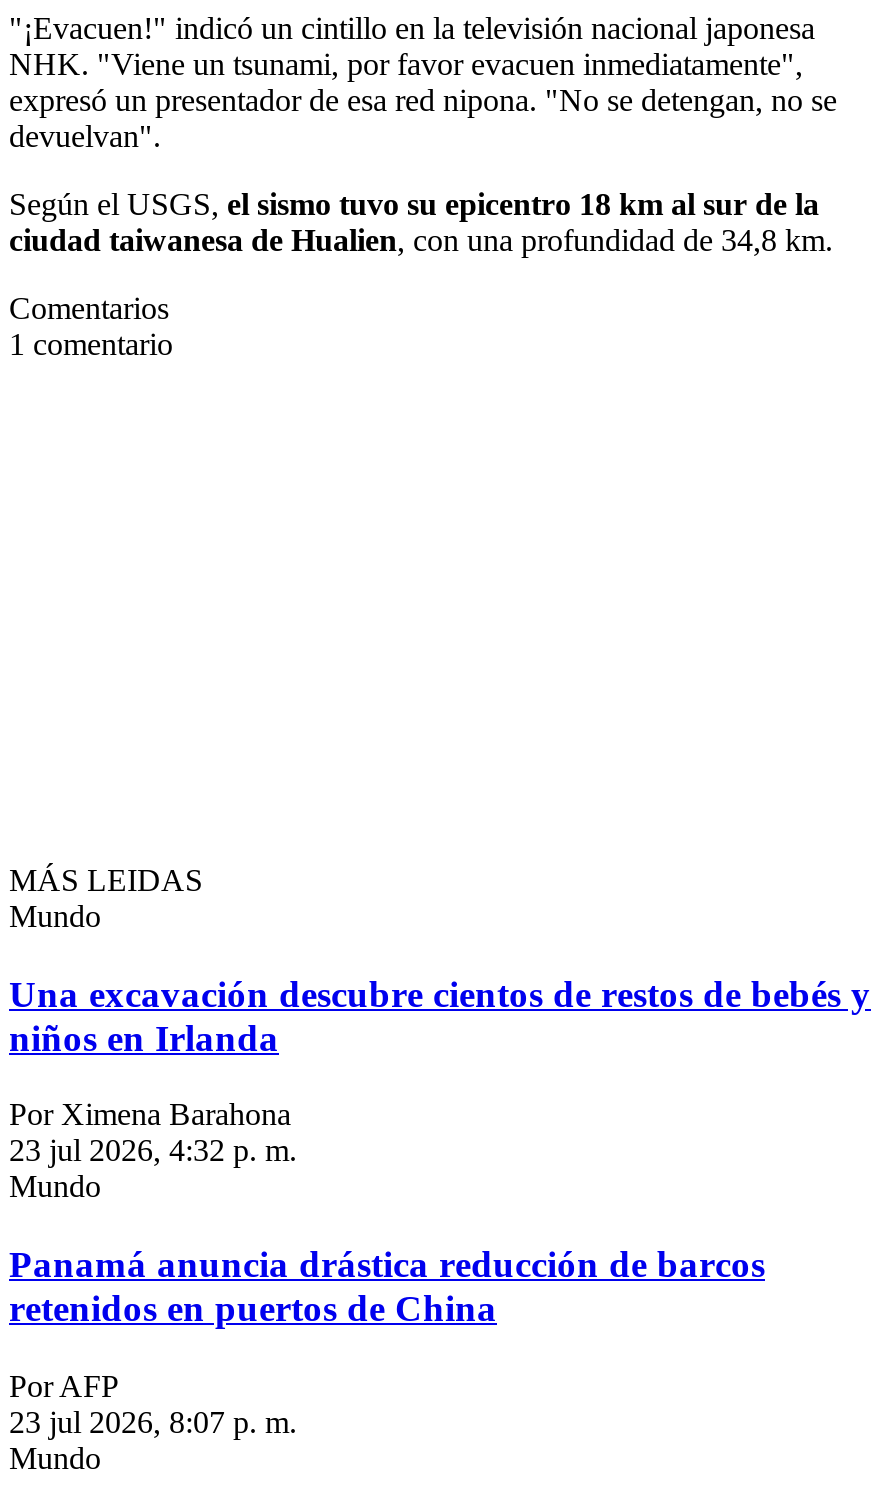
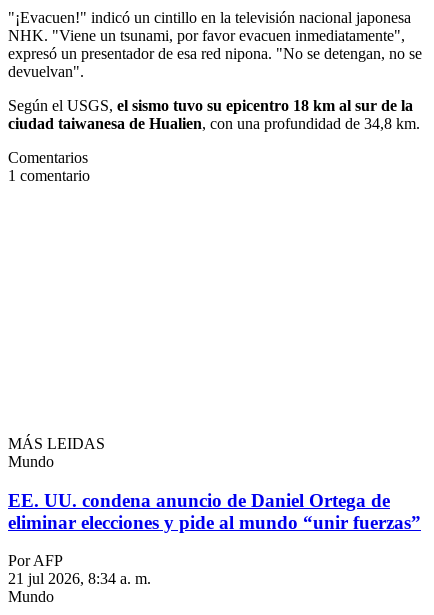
- Una excavación descubre cientos de restos de bebés y
- niños en Irlanda
- Por Ximena Barahona
- 23 jul 2026, 4:32 p. m.
- Mundo
- Panamá anuncia drástica reducción de barcos
- retenidos en puertos de China
+ EE. UU. condena anuncio de Daniel Ortega de
+ eliminar elecciones y pide al mundo “unir fuerzas”

- 23 jul 2026, 8:07 p. m.
+ 21 jul 2026, 8:34 a. m.
